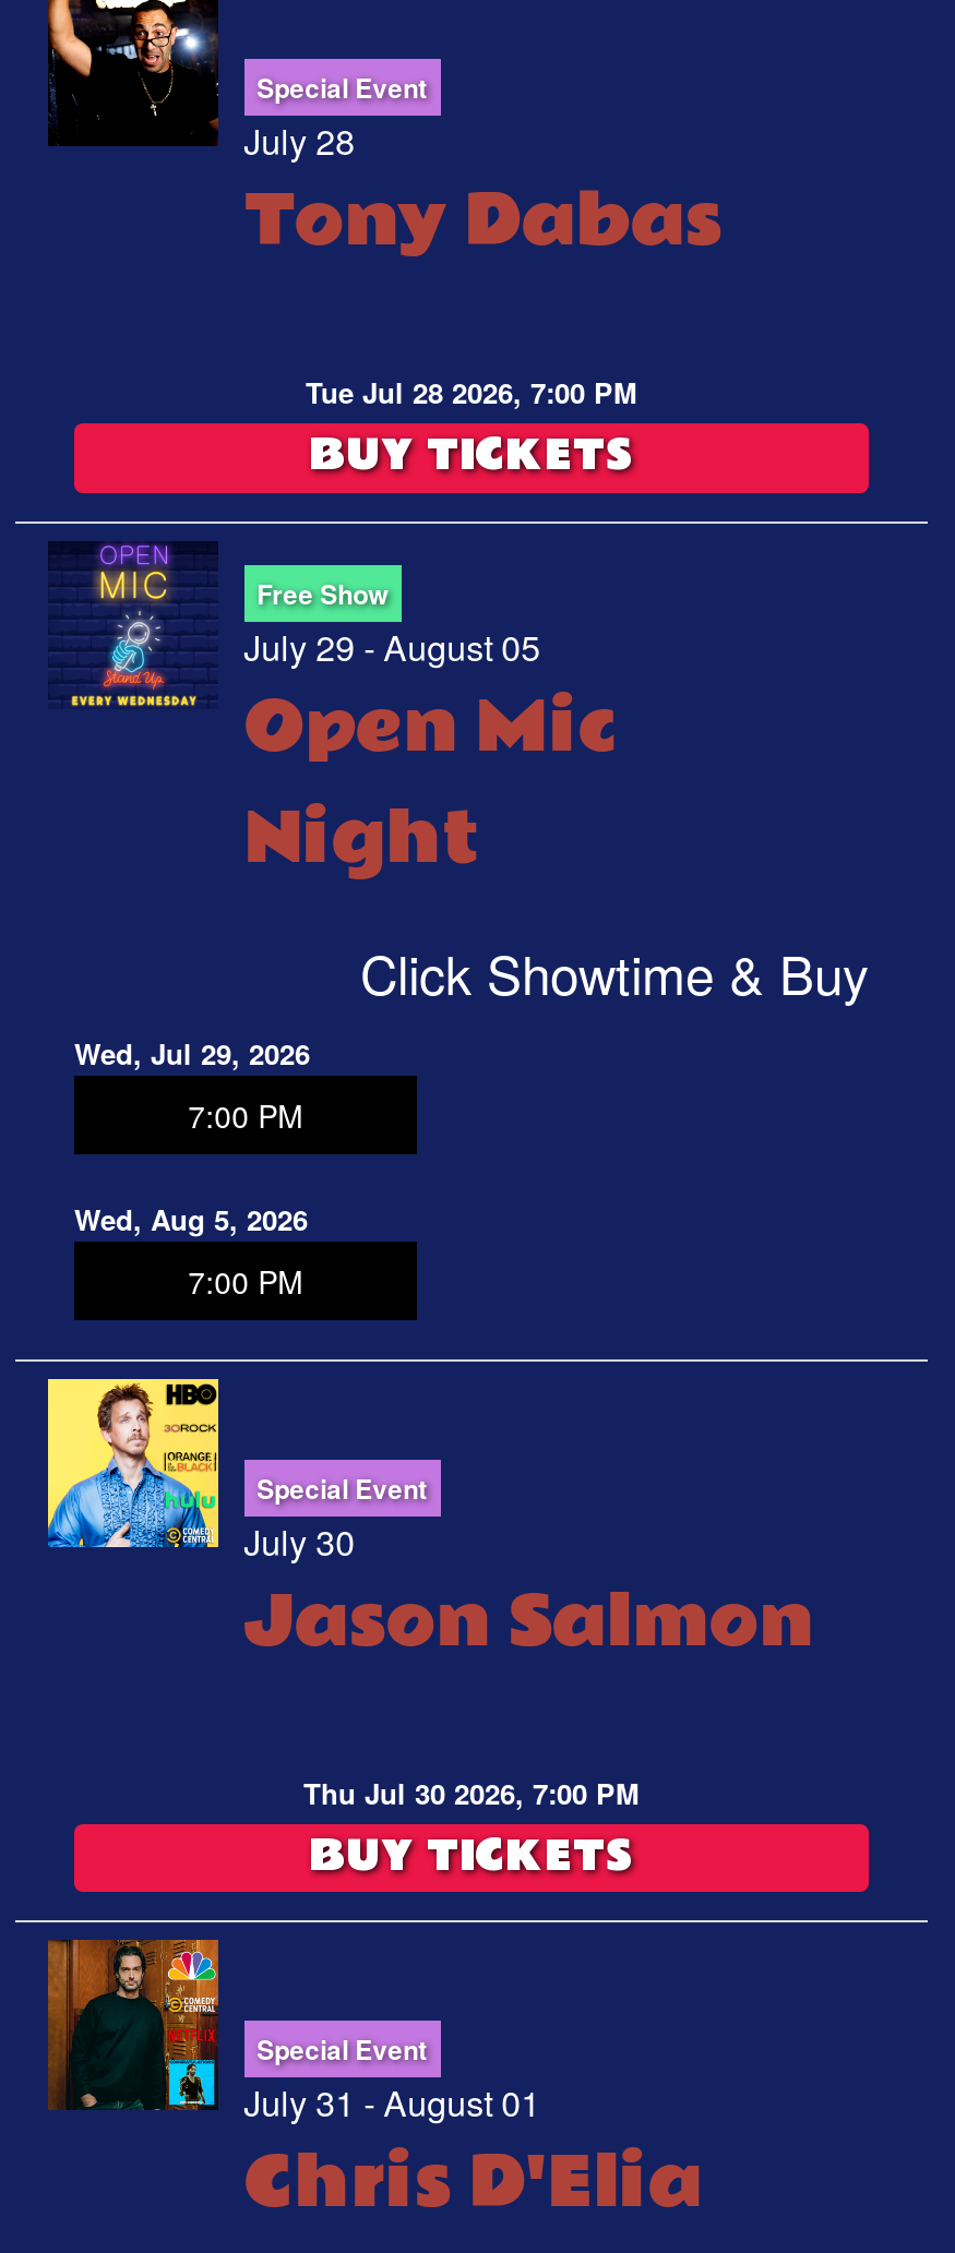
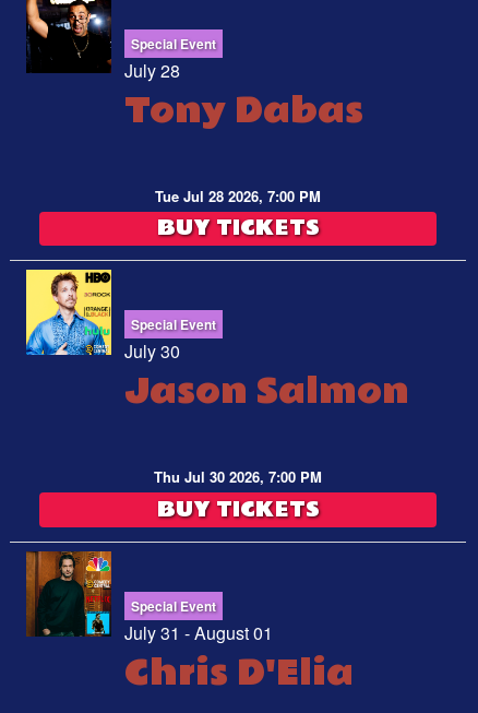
- [image]
- Free Show
- July 29 - August 05
- Open Mic
- Night
- Click Showtime & Buy
- Wed, Jul 29, 2026
- 7:00 PM
- Wed, Aug 5, 2026
- 7:00 PM
